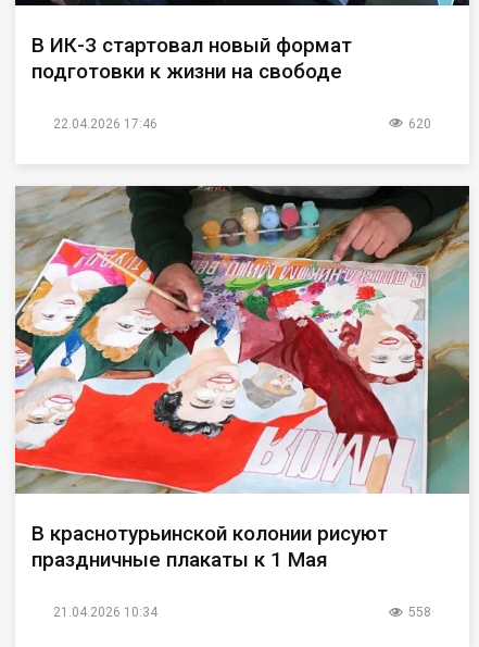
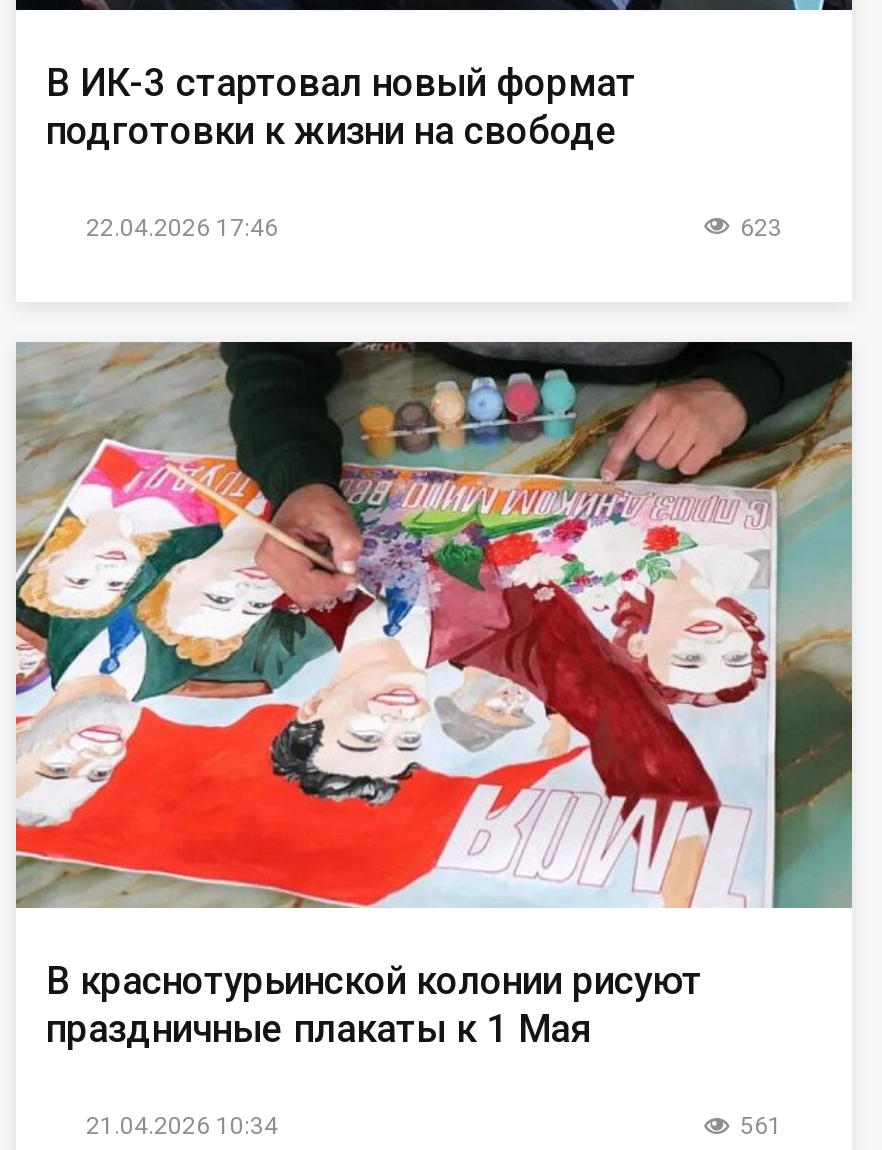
- 620
+ 623

- 558
+ 561
